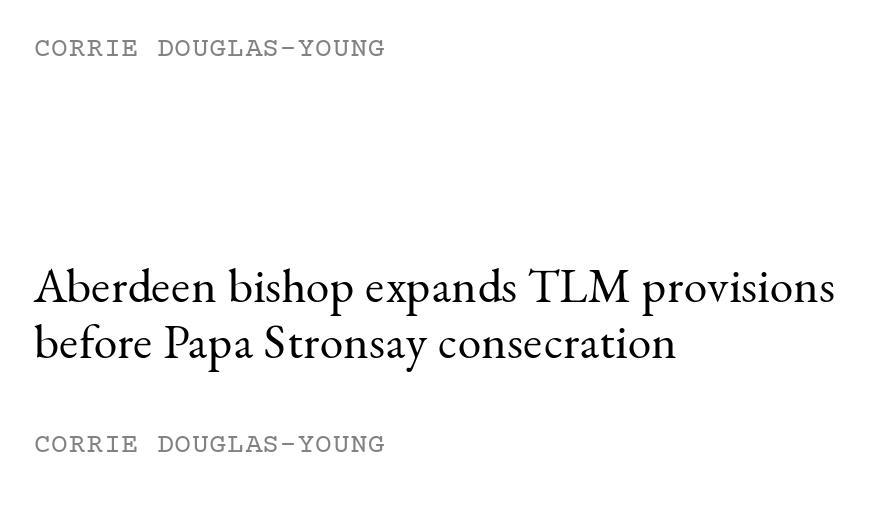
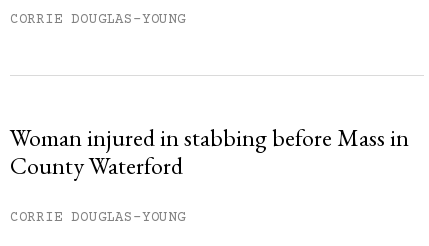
- Aberdeen bishop expands TLM provisions
- before Papa Stronsay consecration
+ Woman injured in stabbing before Mass in
+ County Waterford
